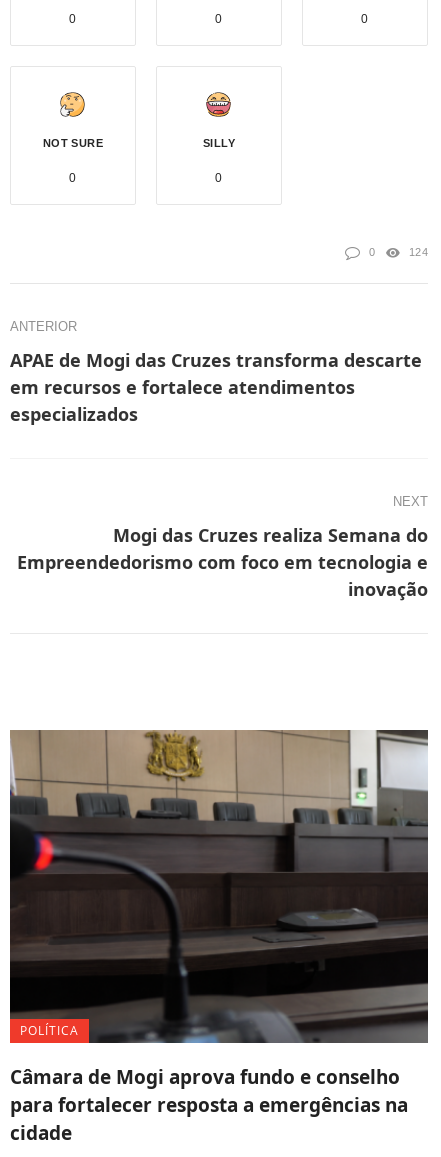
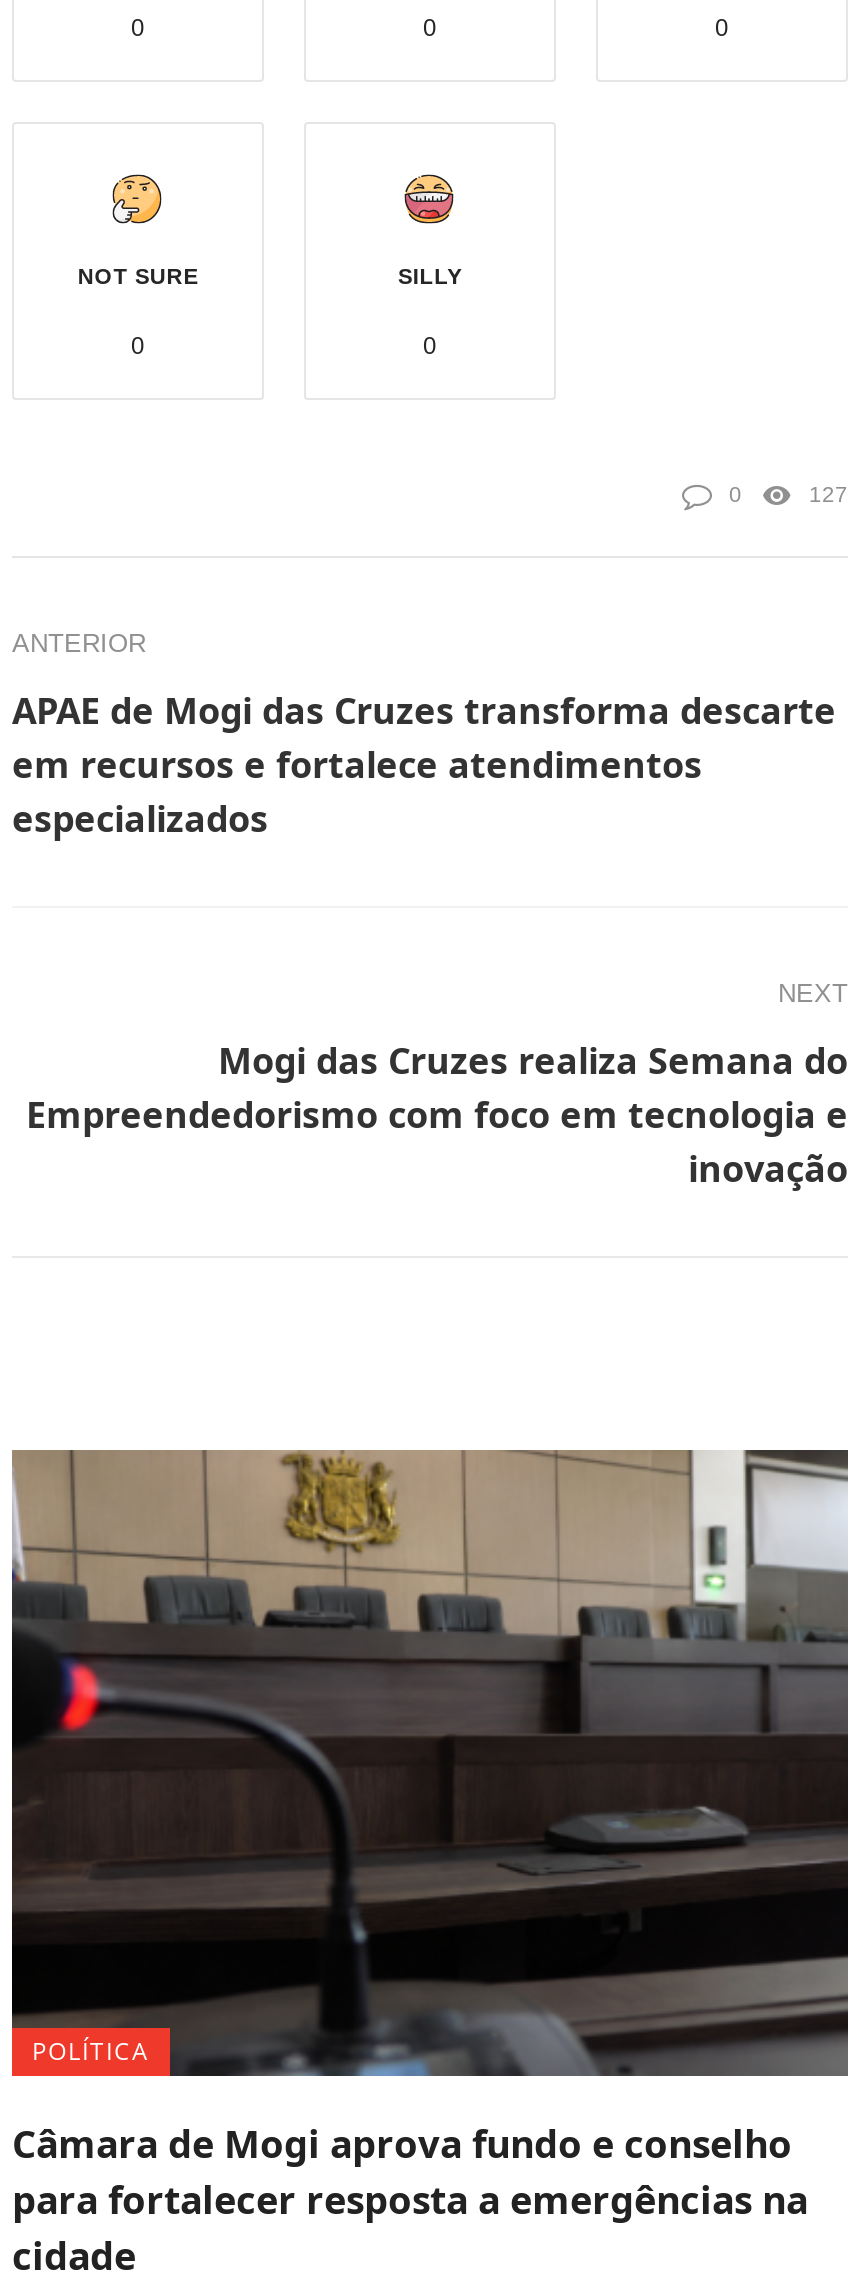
- 124
+ 127
